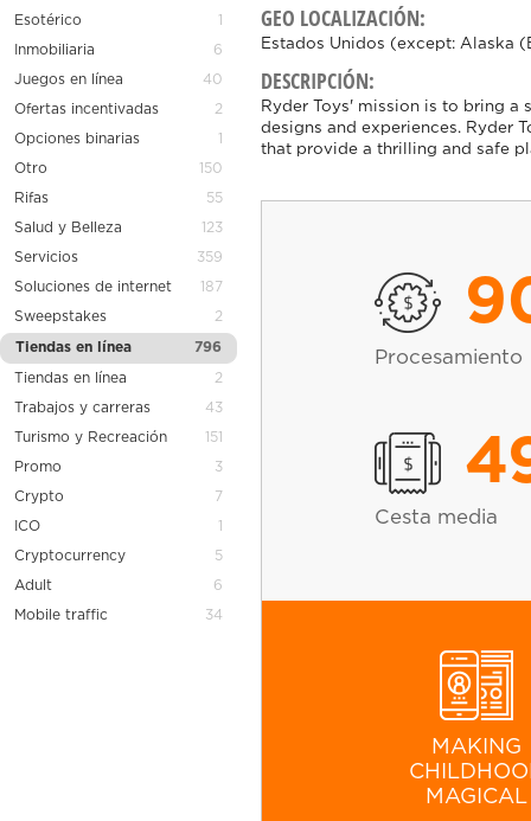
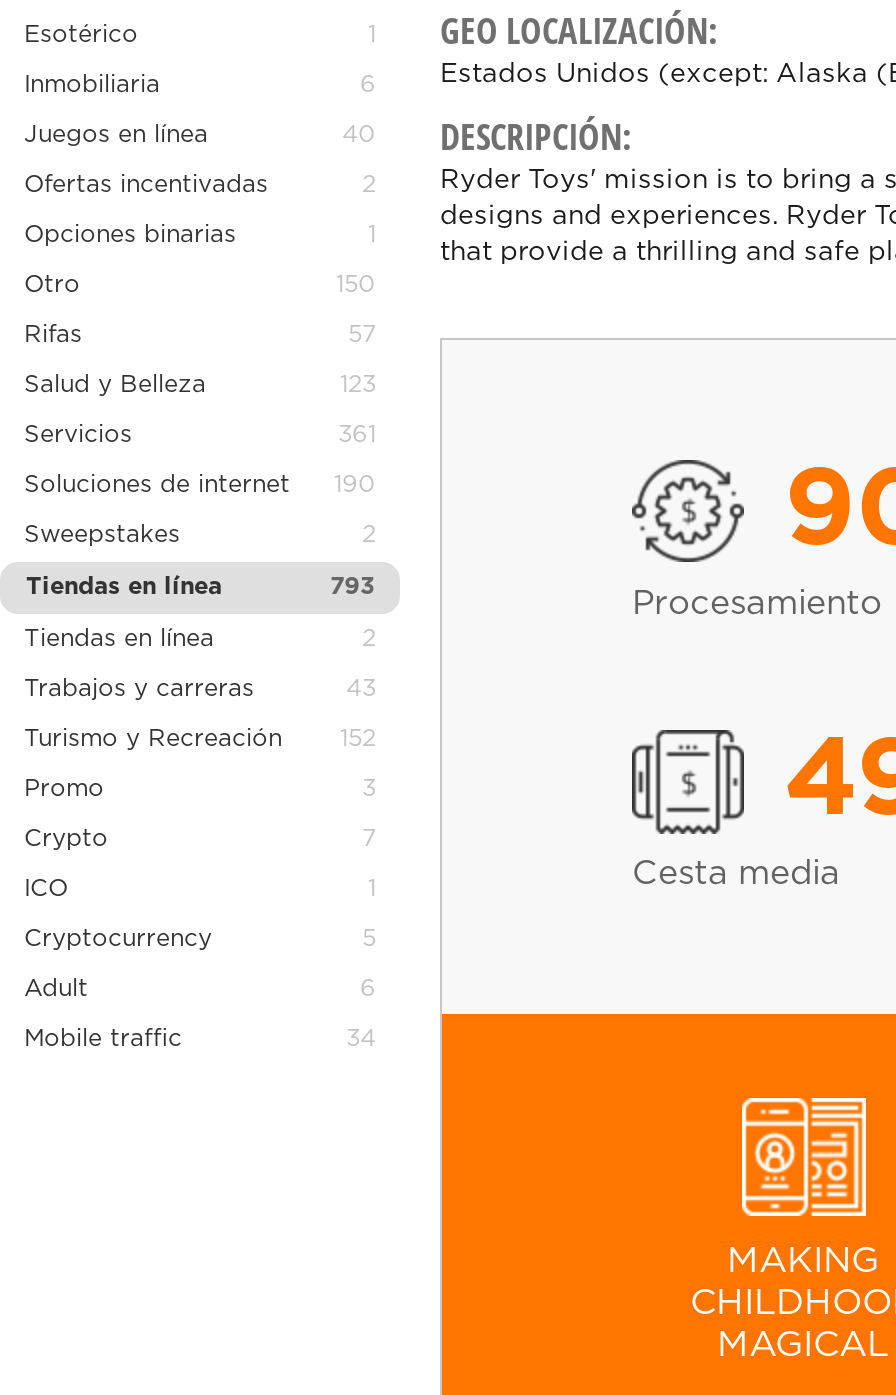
- 55
+ 57

- 359
+ 361

- 187
+ 190

- 796
+ 793

- 151
+ 152
